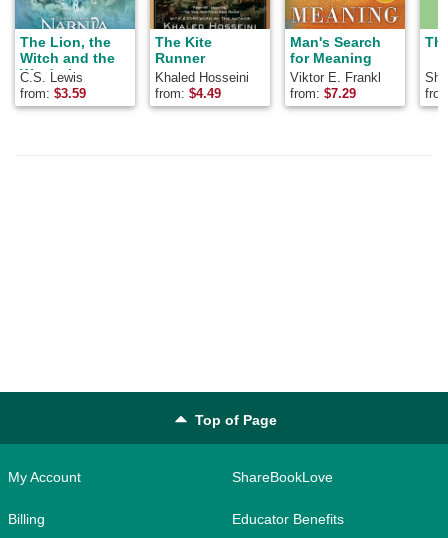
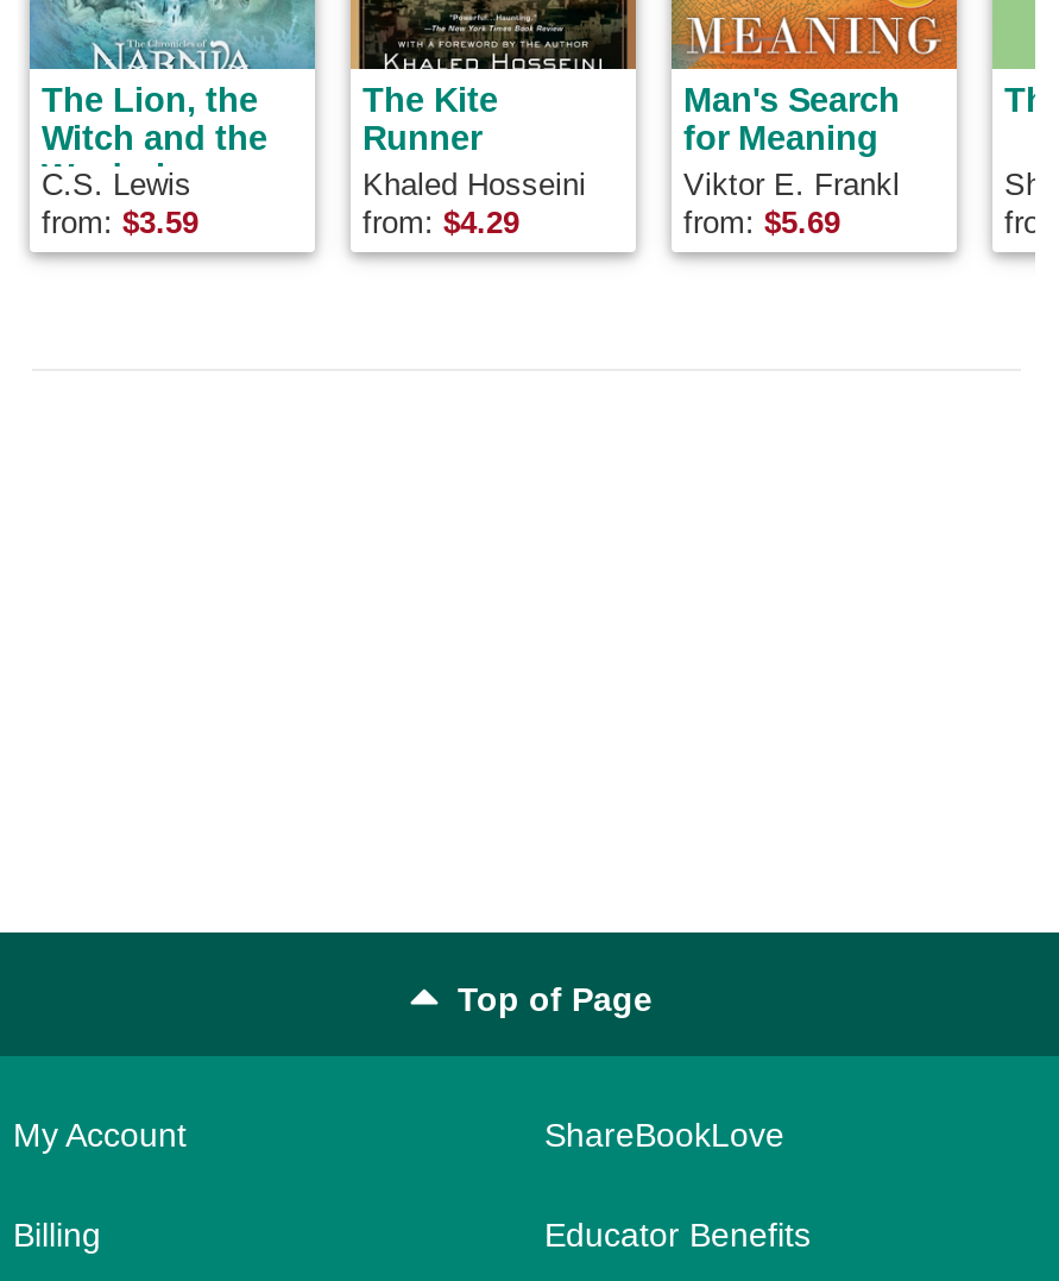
- from: $4.49
+ from: $4.29

- from: $7.29
+ from: $5.69
